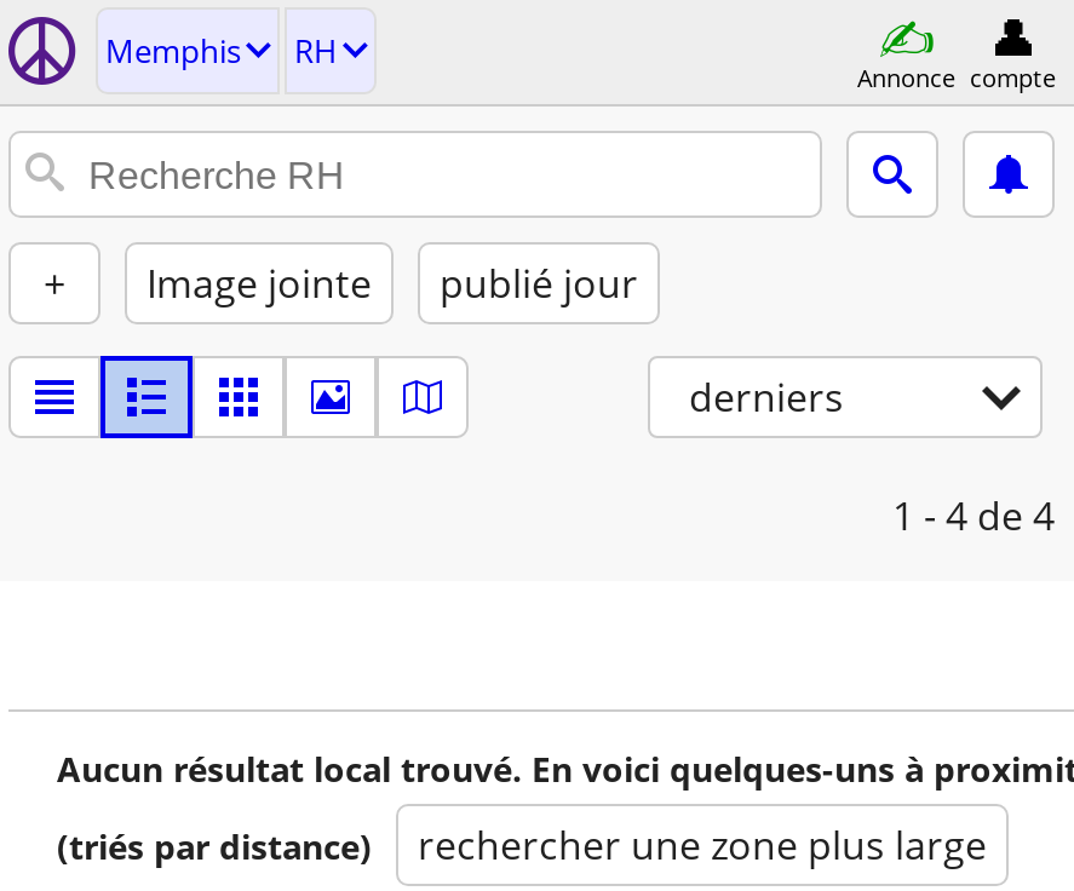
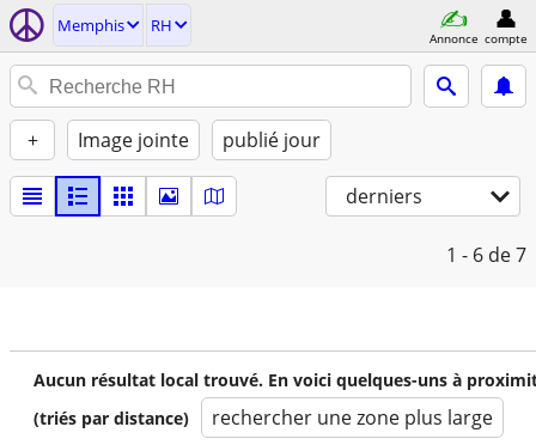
- 1 - 4 de 4
+ 1 - 6 de 7
